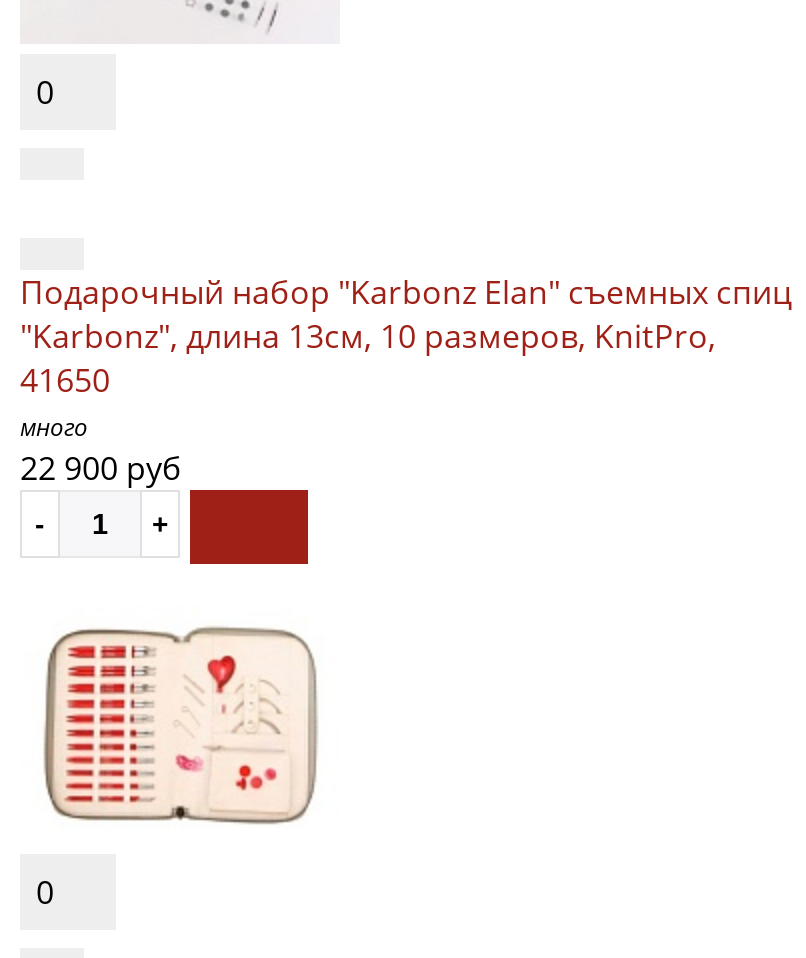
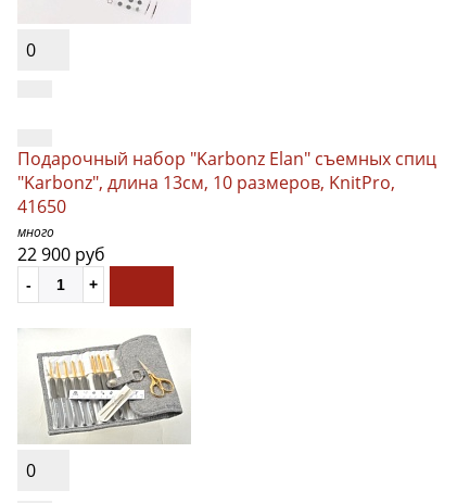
- [image]
+ [image]
